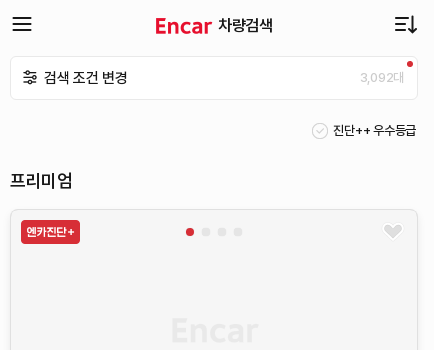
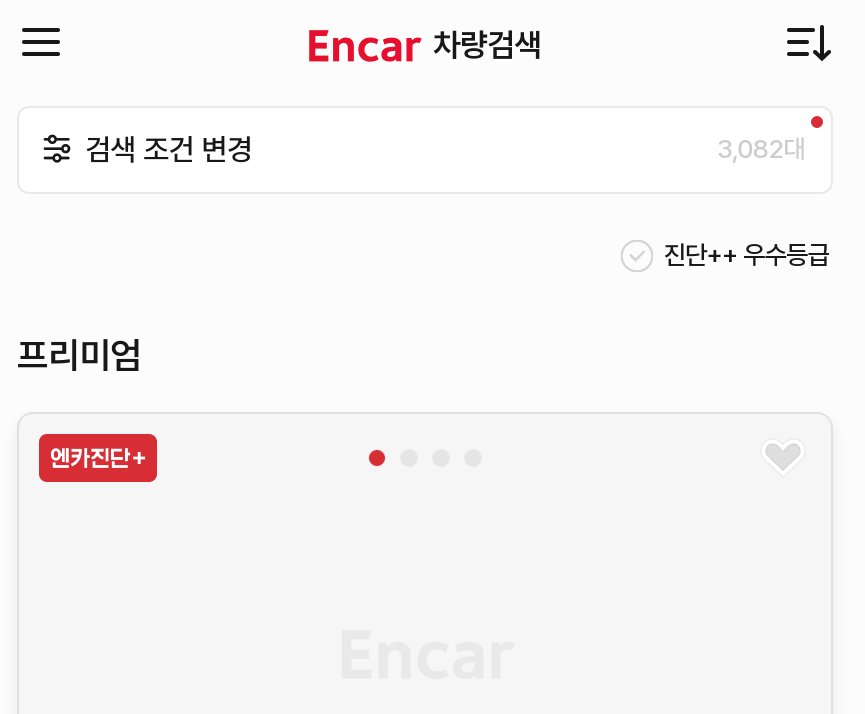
- 3,092대
+ 3,082대
